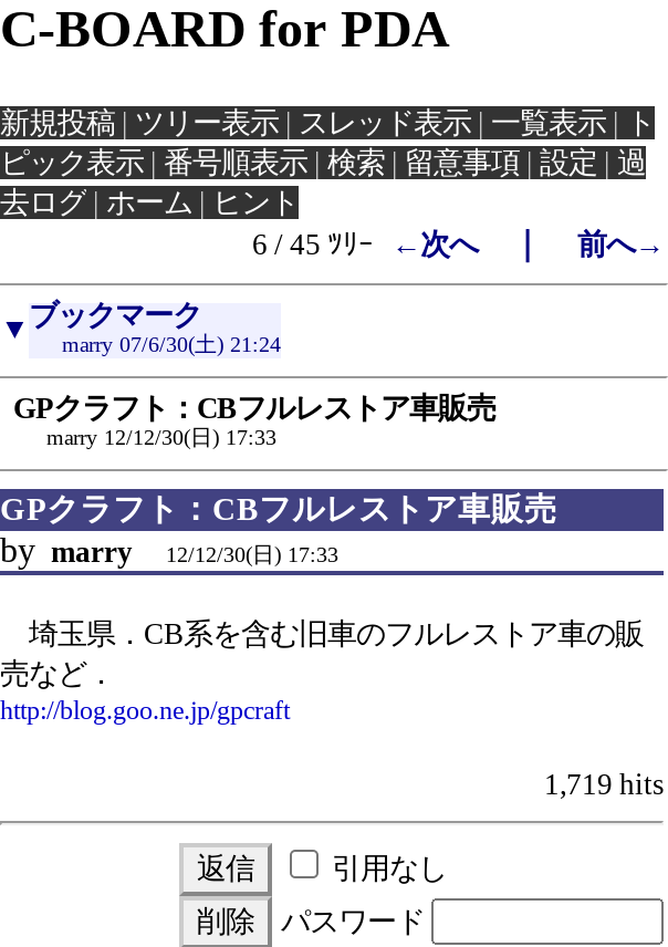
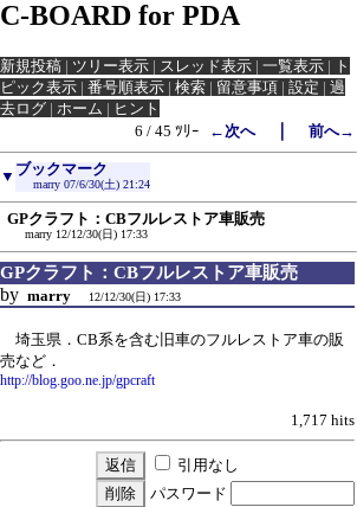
- 1,719 hits
+ 1,717 hits
